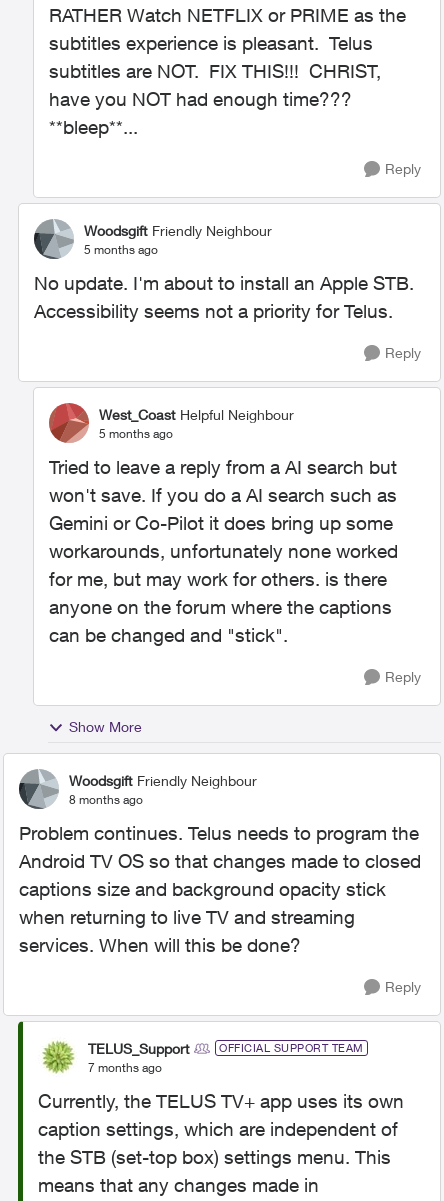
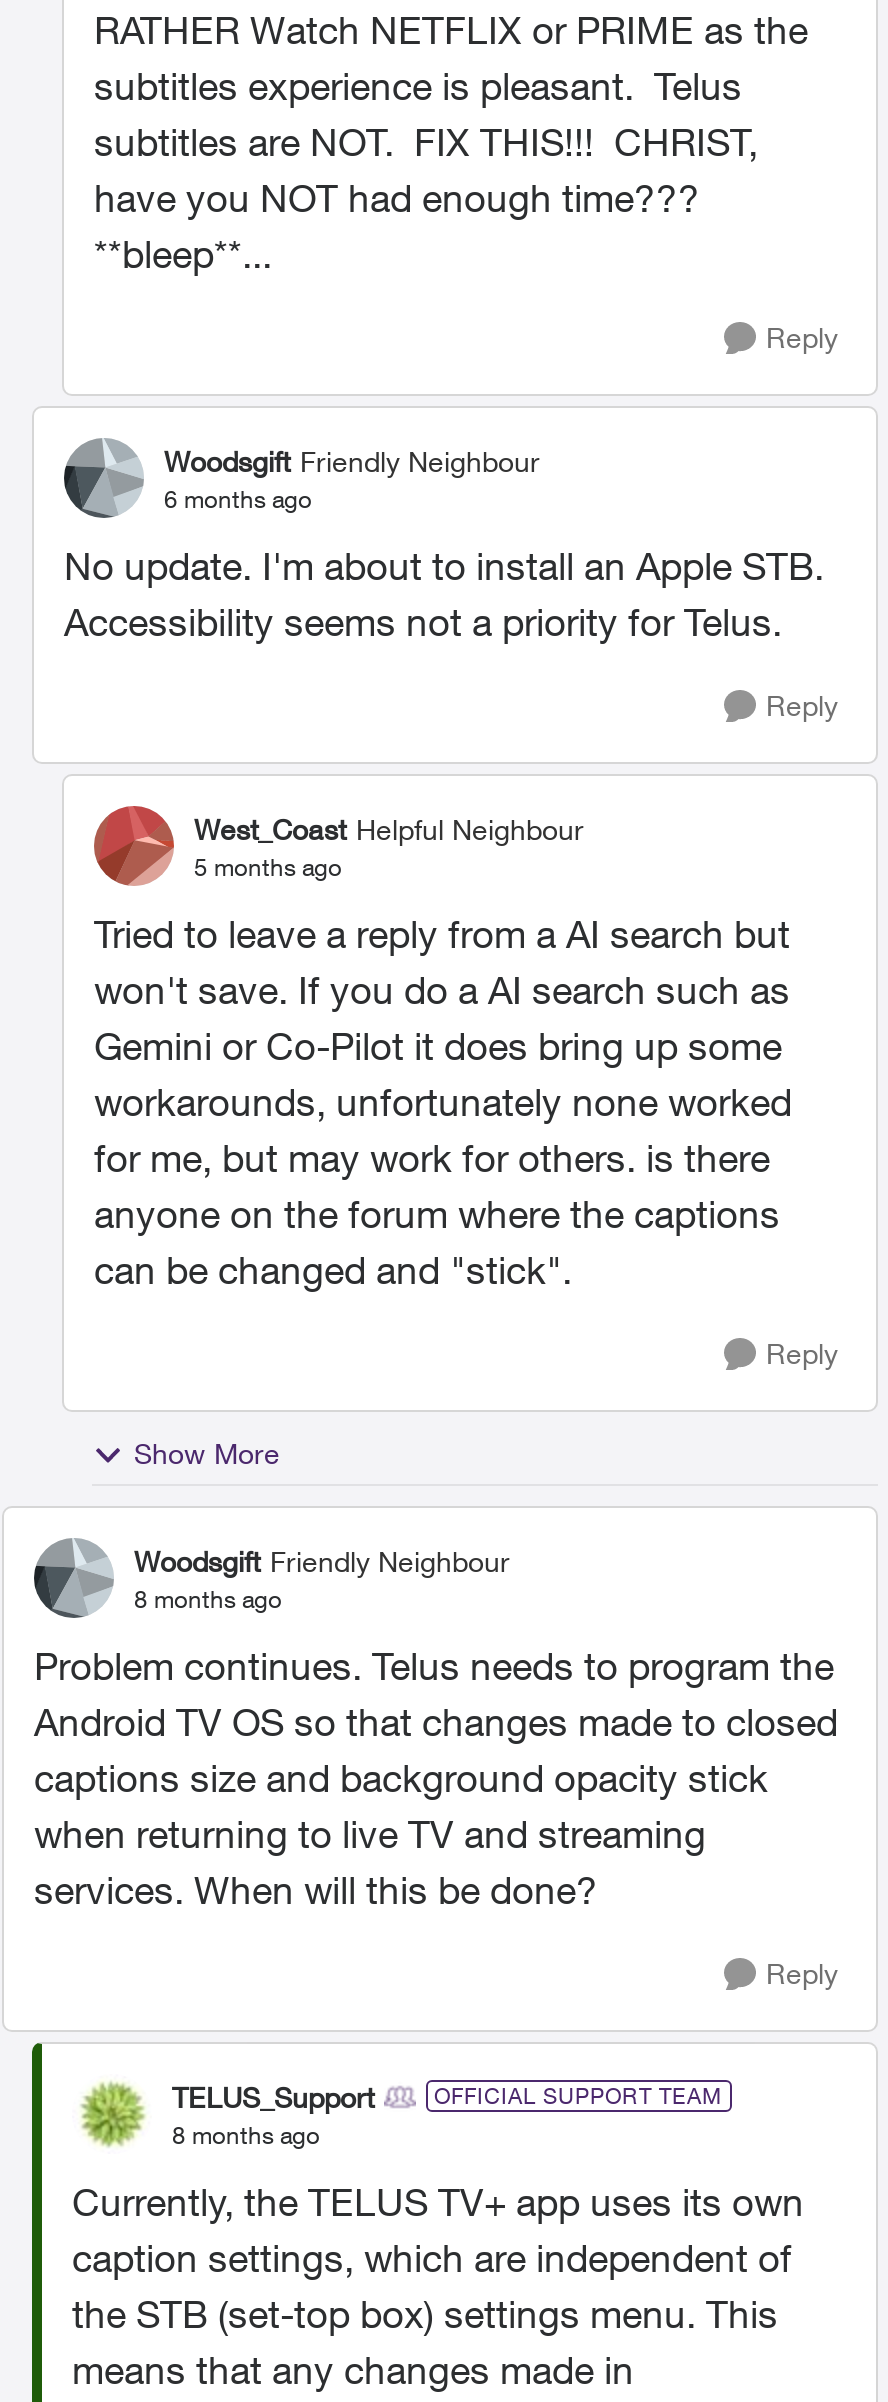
- 5 months ago
+ 6 months ago

- 7 months ago
+ 8 months ago
